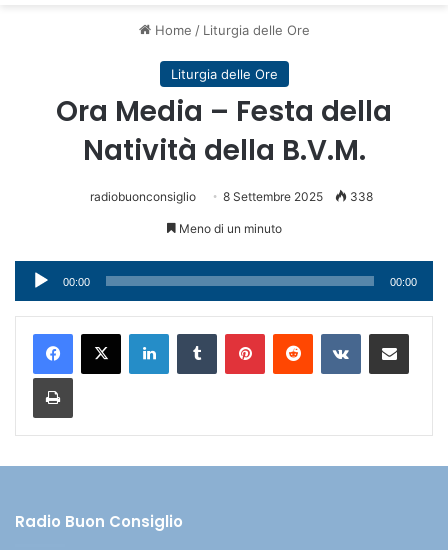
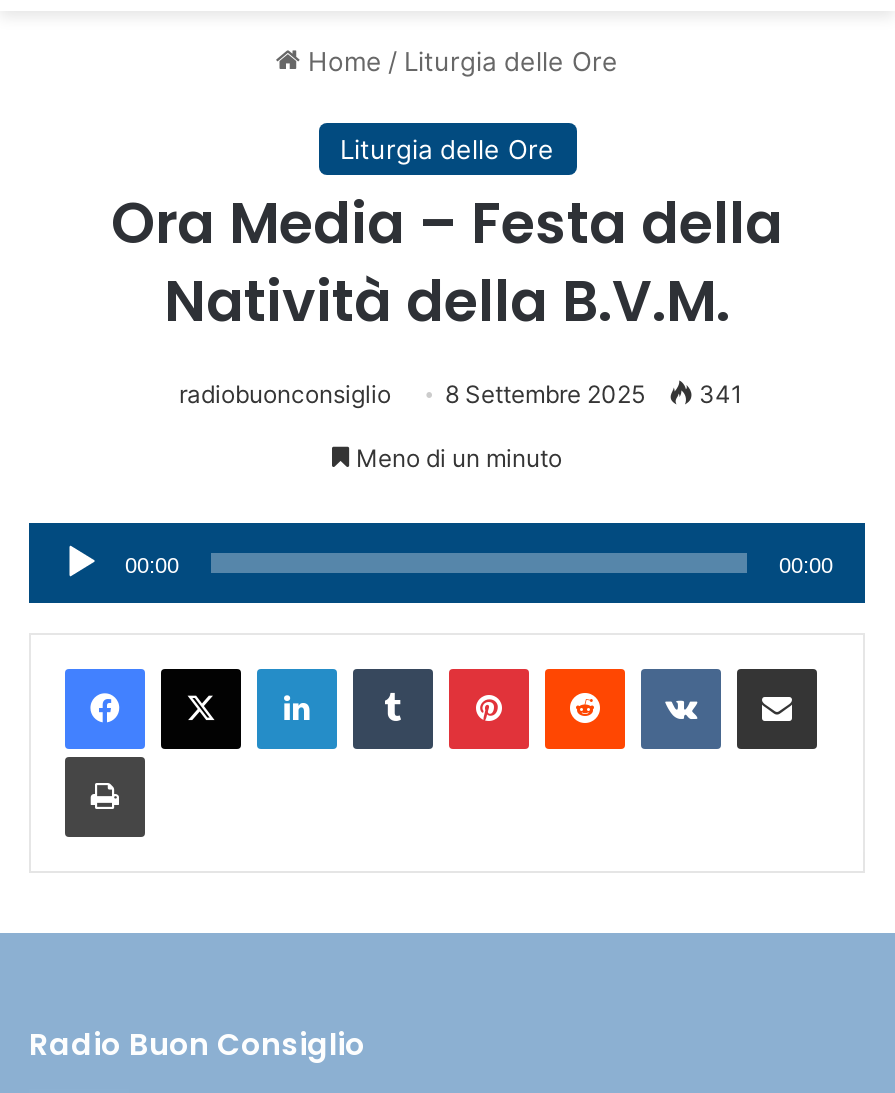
- radiobuonconsiglio 8 Settembre 2025 338
+ radiobuonconsiglio 8 Settembre 2025 341
